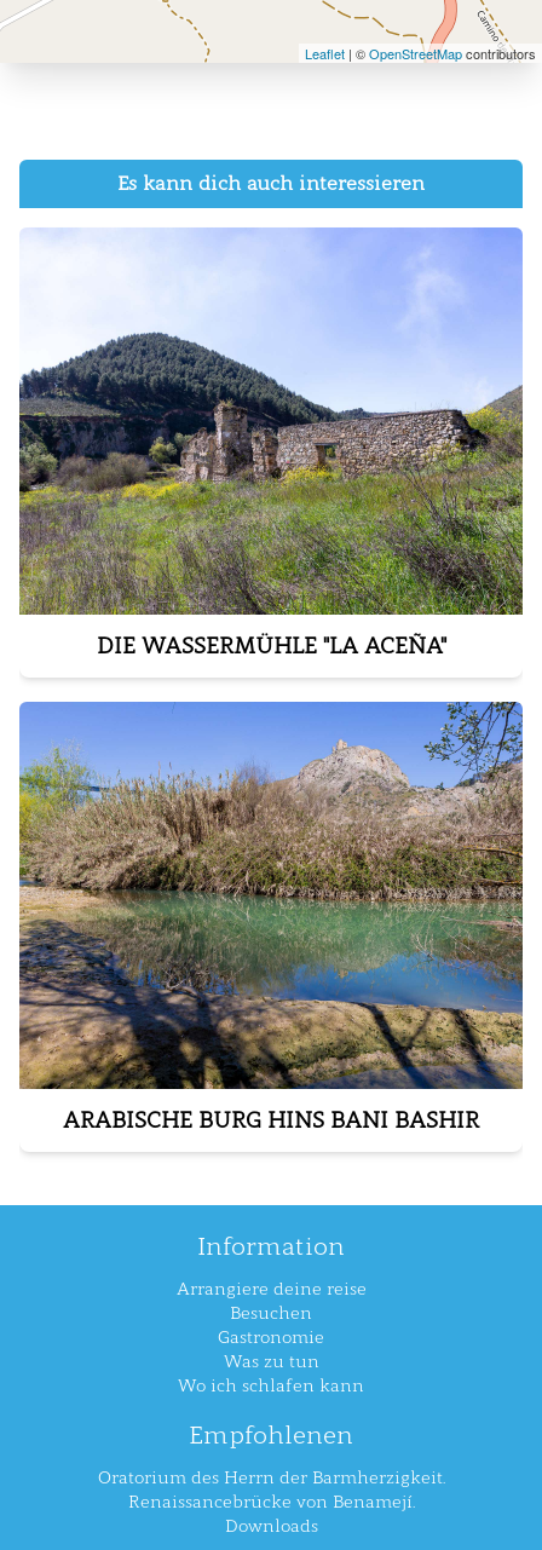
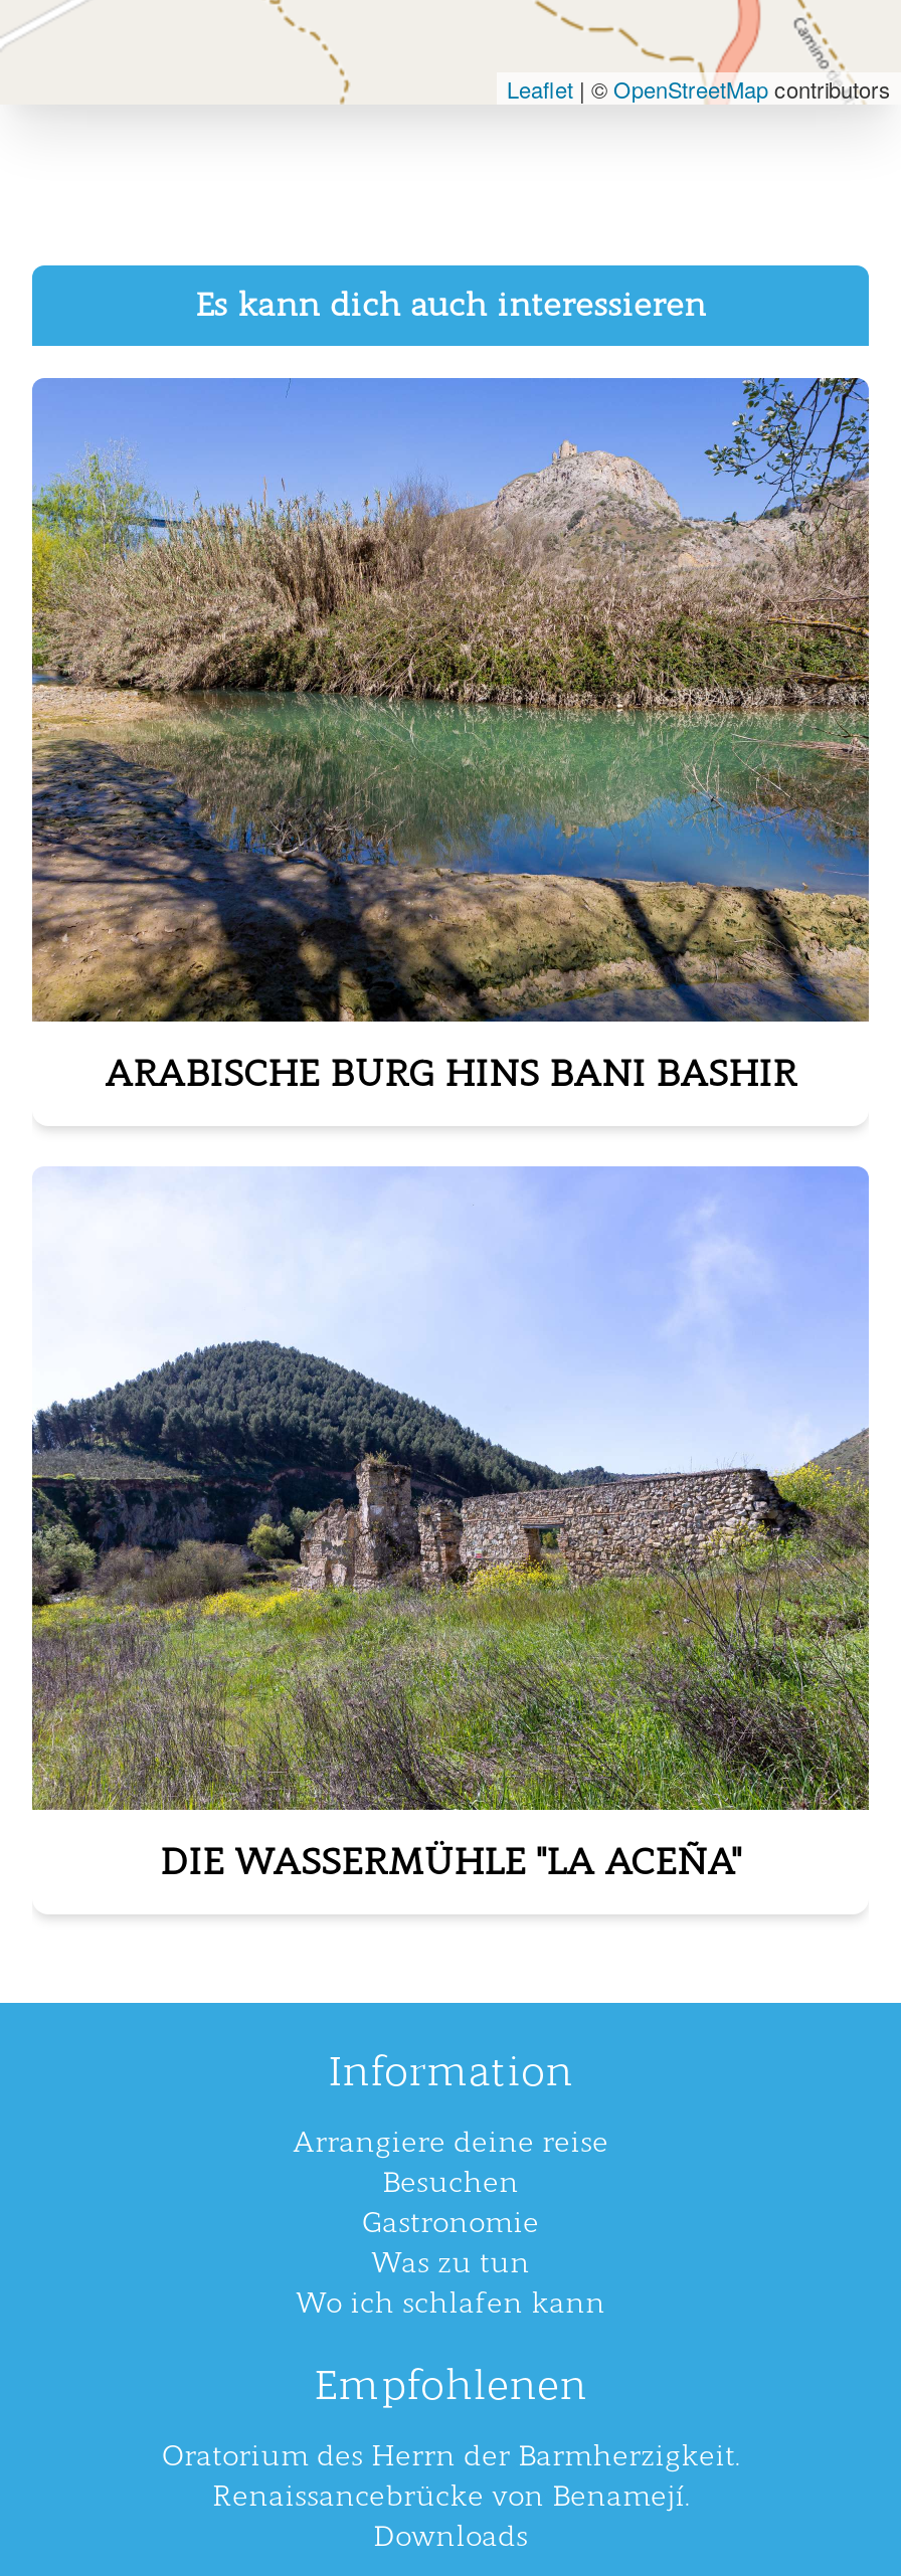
moved down: [image] | DIE WASSERMÜHLE "LA ACEÑA"

moved up: [image] | ARABISCHE BURG HINS BANI BASHIR
